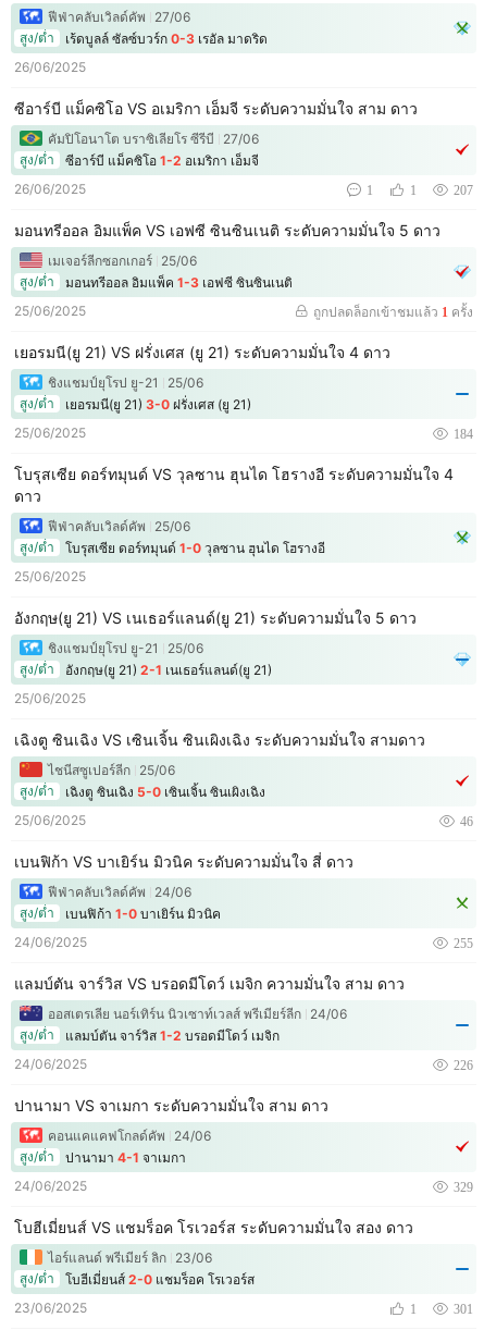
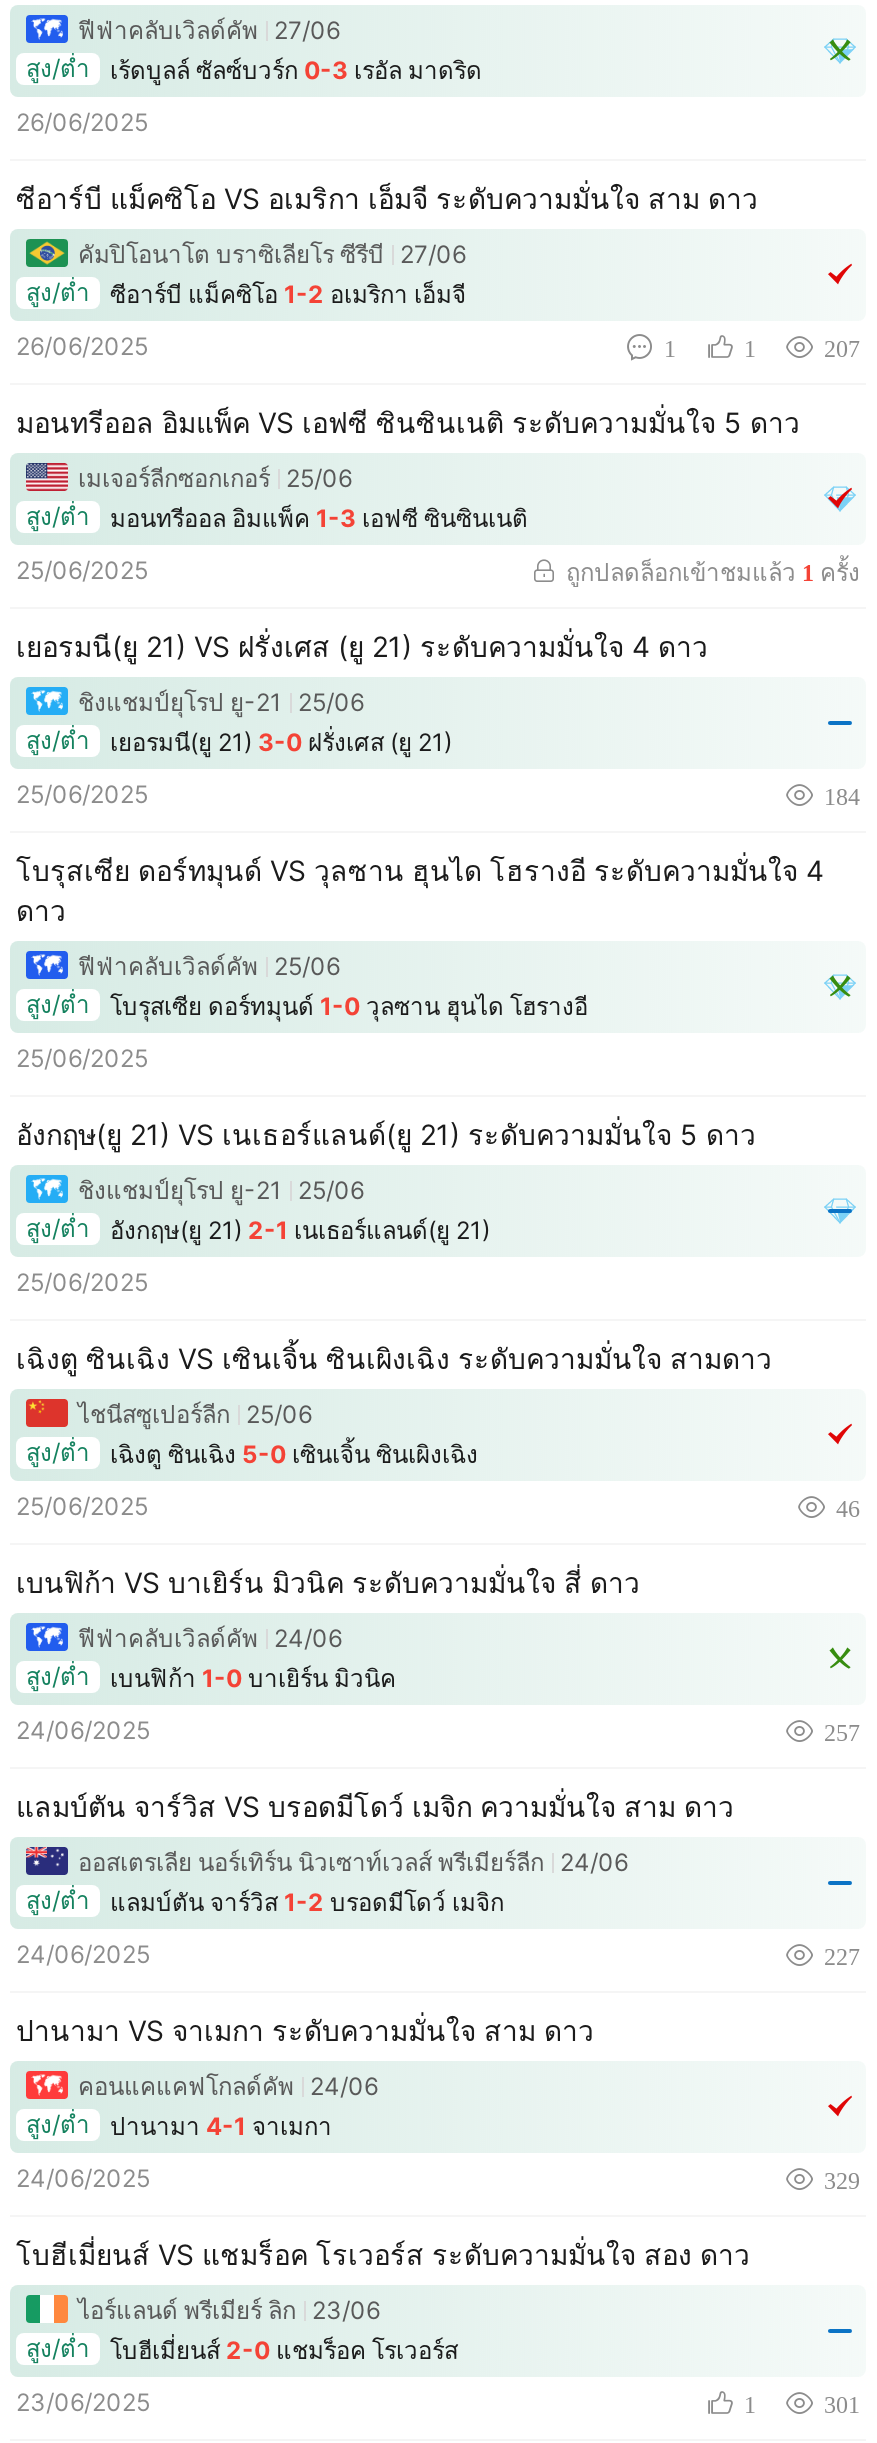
- 255
+ 257

- 226
+ 227
